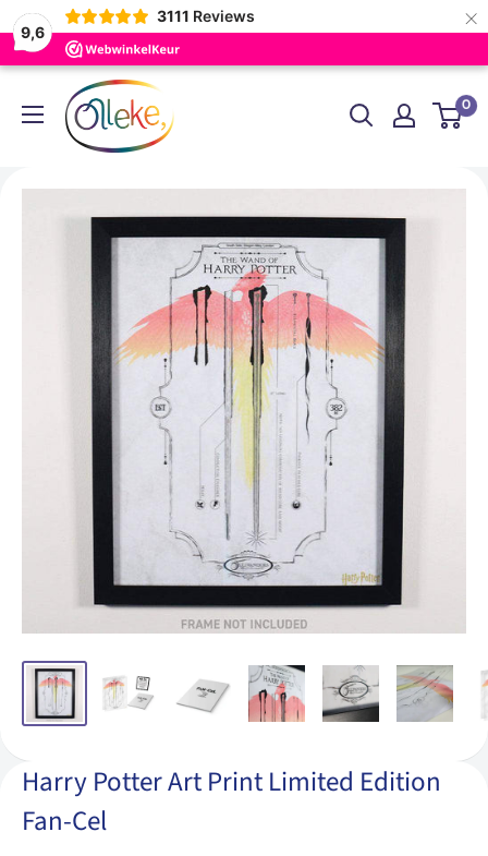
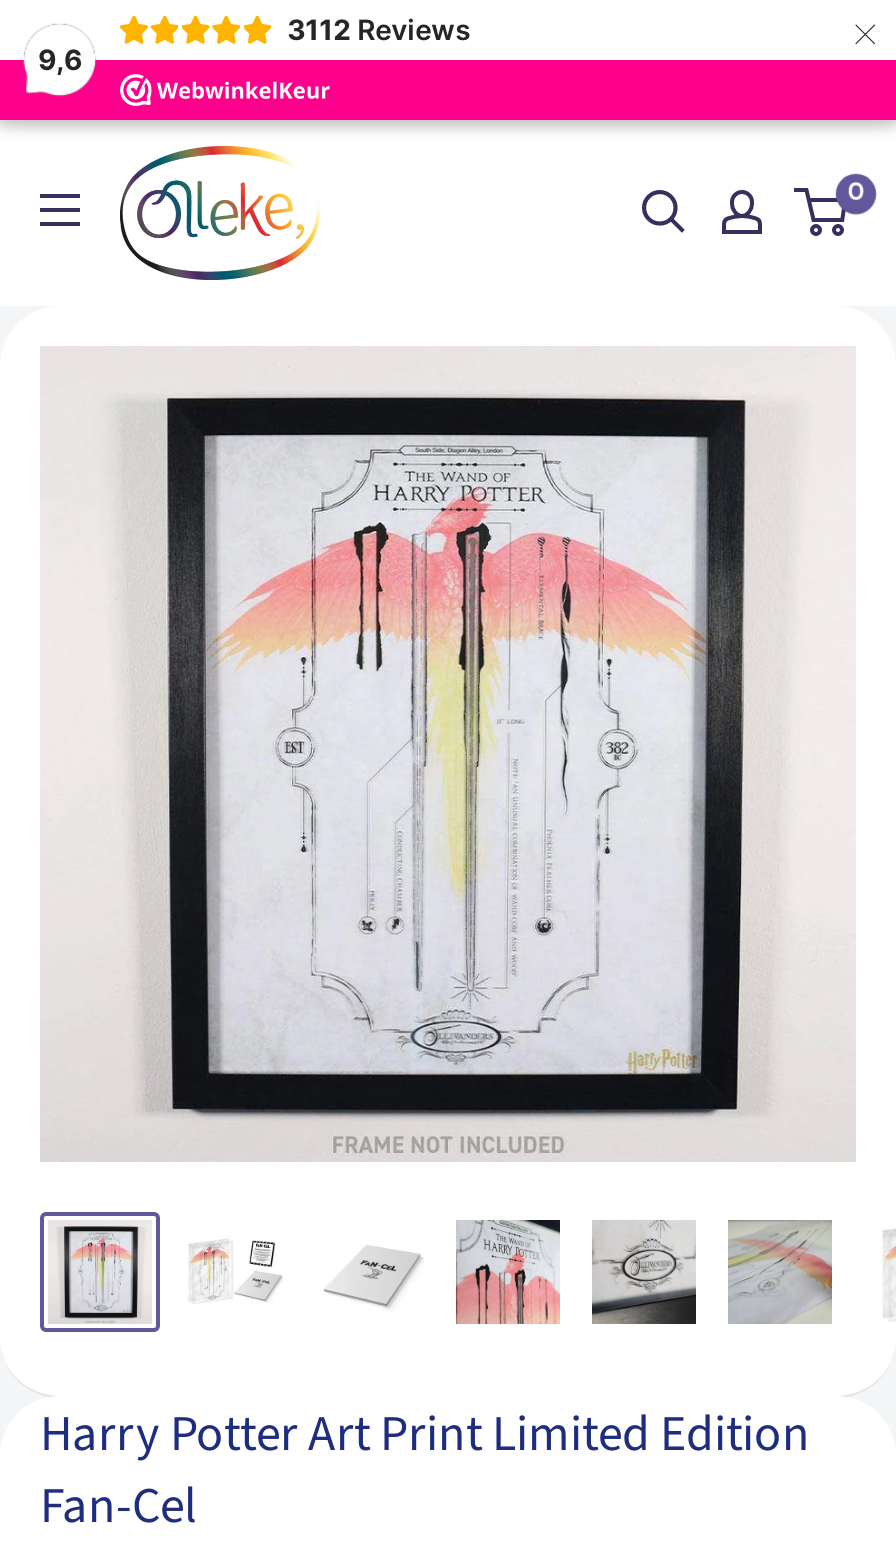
- 3111 Reviews
+ 3112 Reviews
